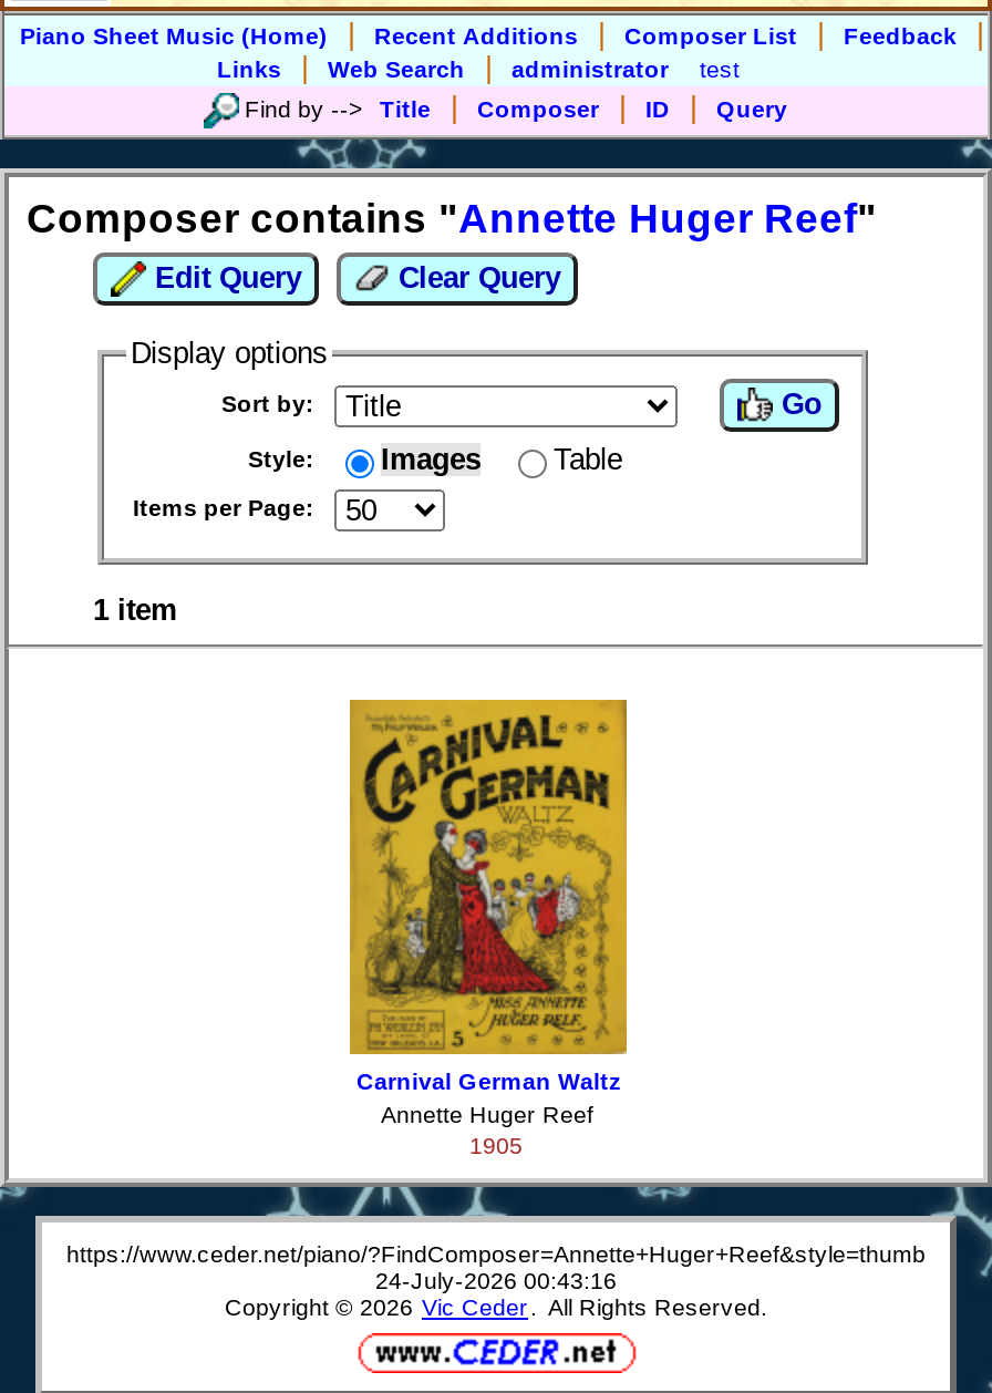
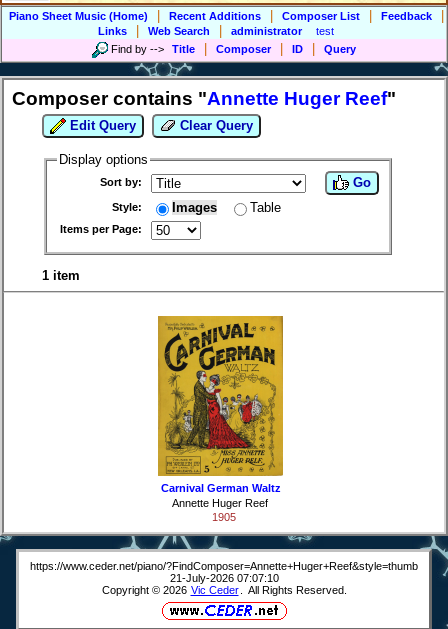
- 24-July-2026 00:43:16
+ 21-July-2026 07:07:10
